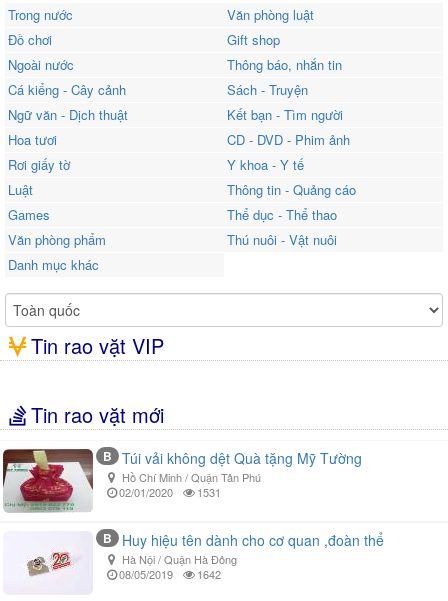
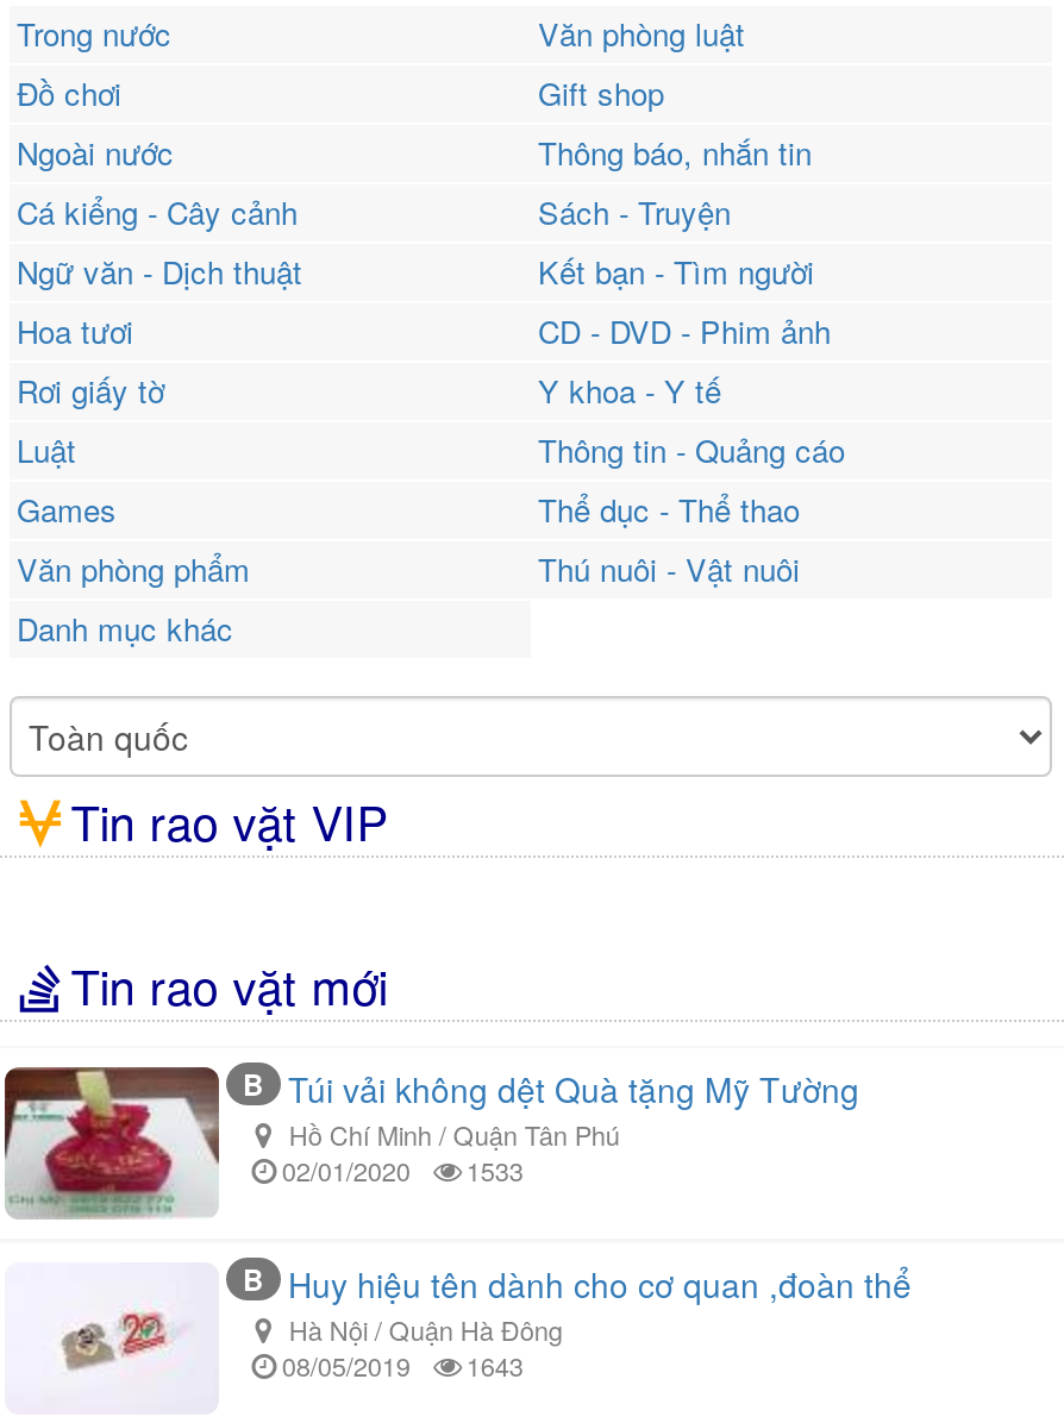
- 02/01/2020 1531
+ 02/01/2020 1533

- 08/05/2019 1642
+ 08/05/2019 1643
